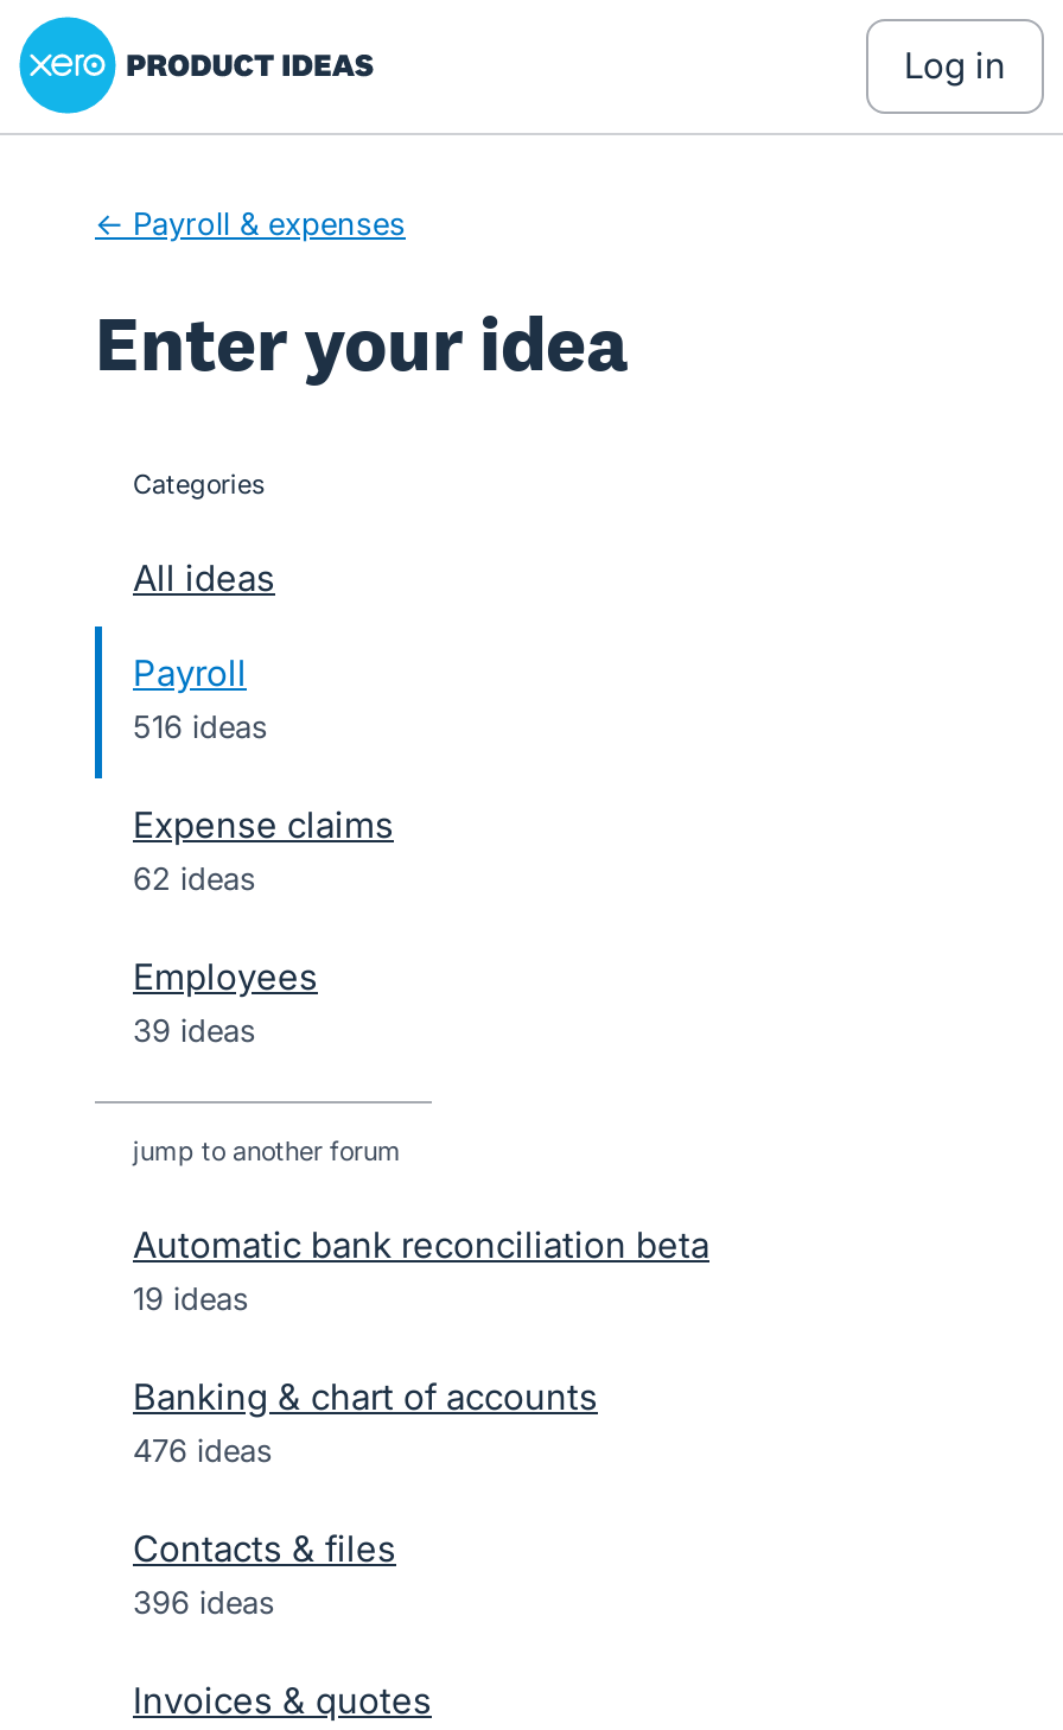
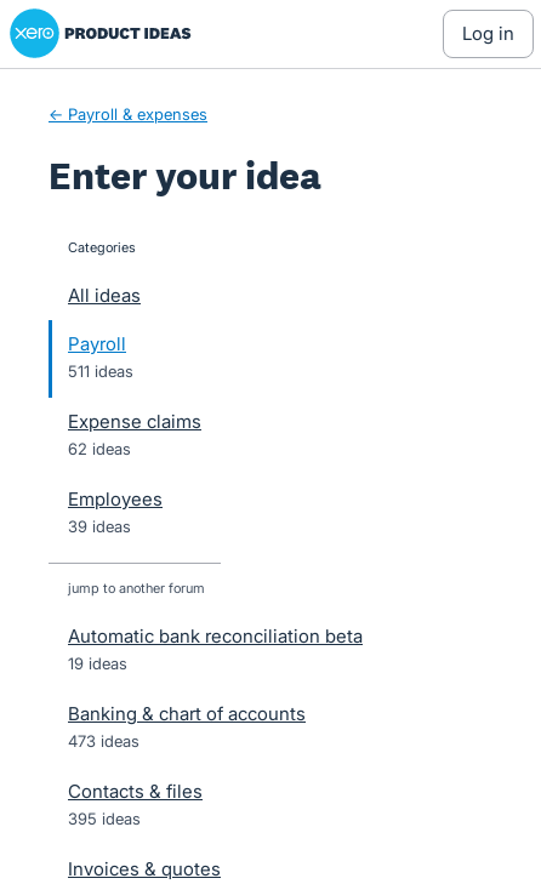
- 516 ideas
+ 511 ideas

- 476 ideas
+ 473 ideas

- 396 ideas
+ 395 ideas
